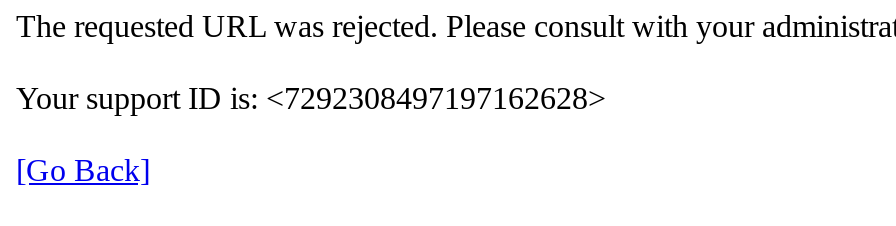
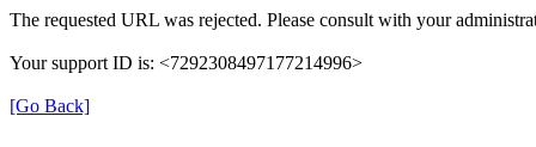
- Your support ID is: <7292308497197162628>
+ Your support ID is: <7292308497177214996>
